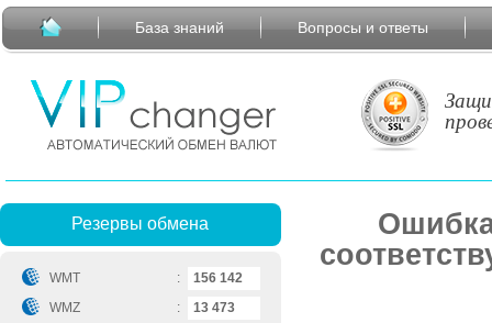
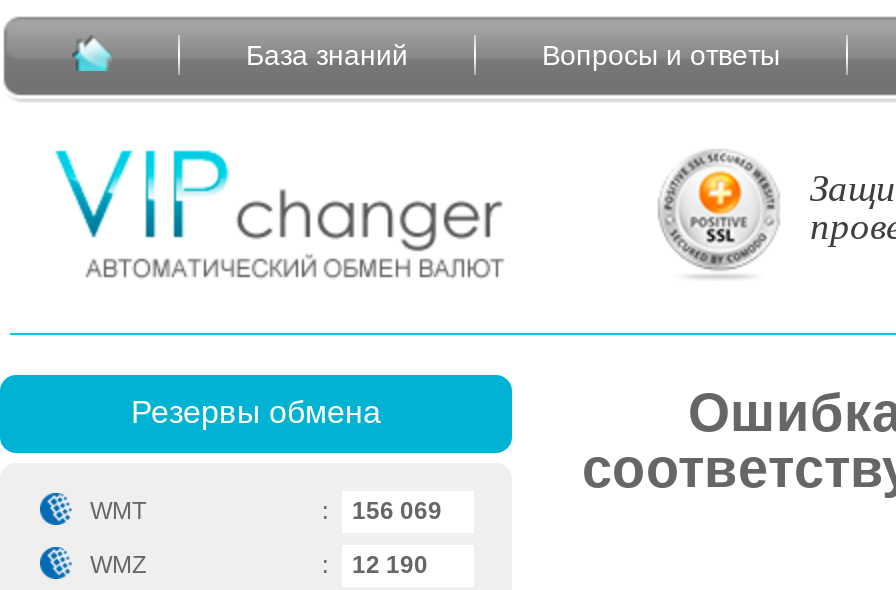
- 156 142
+ 156 069

- 13 473
+ 12 190
